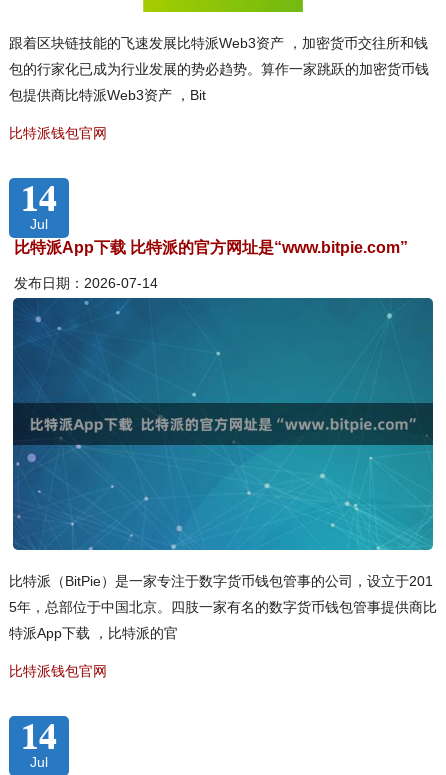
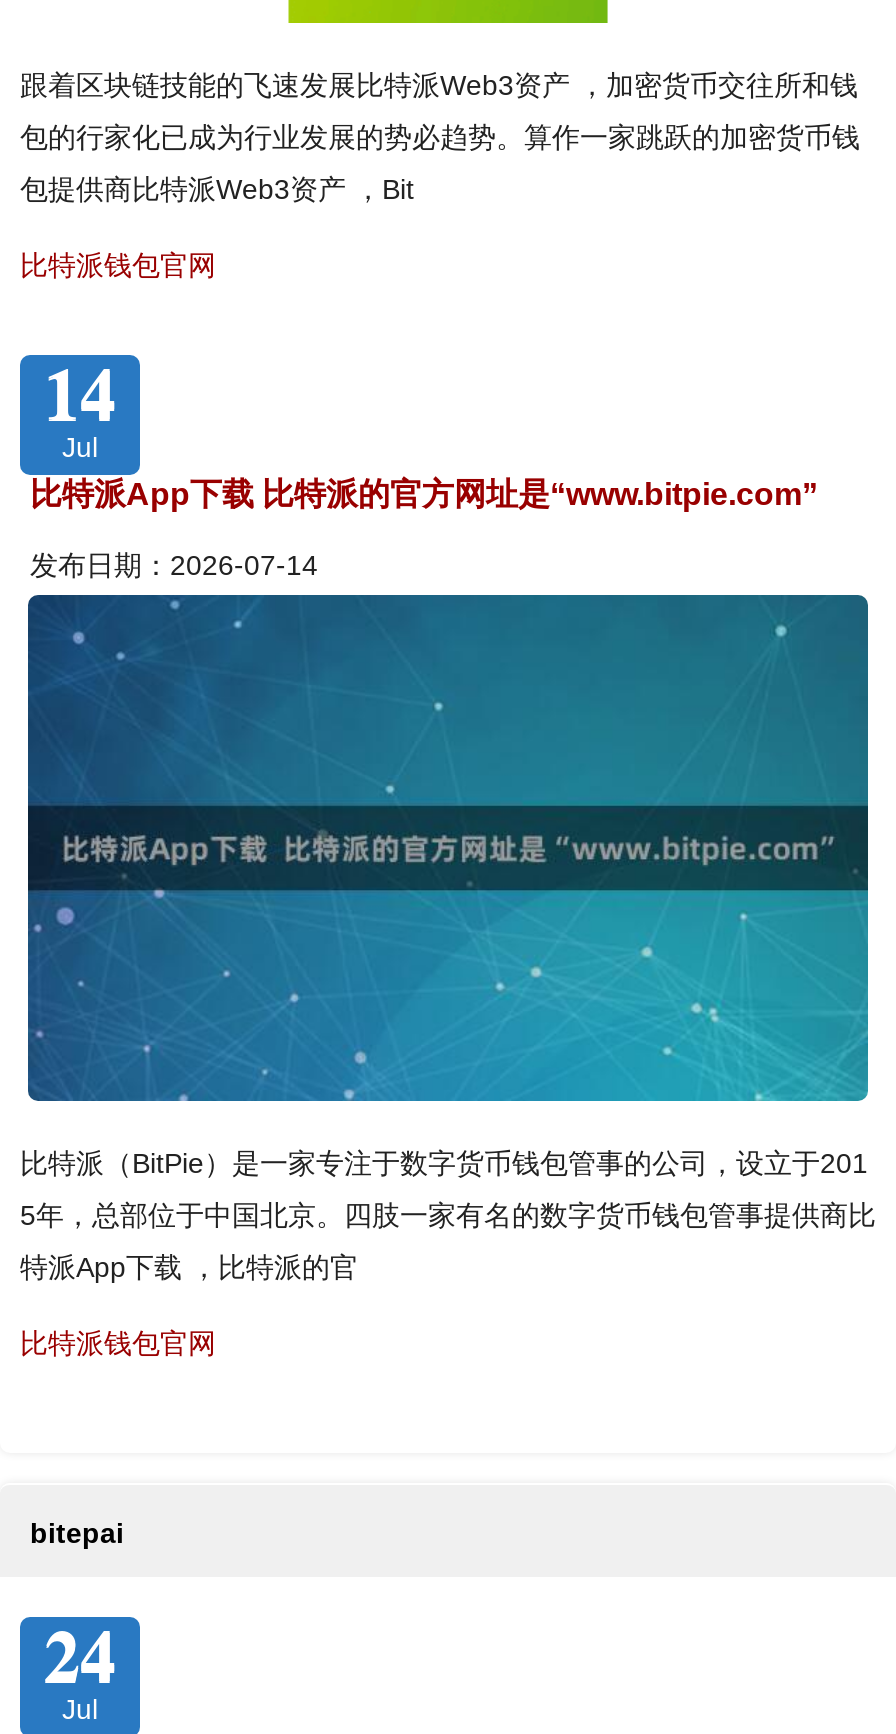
- 14
+ bitepai
+ 24
